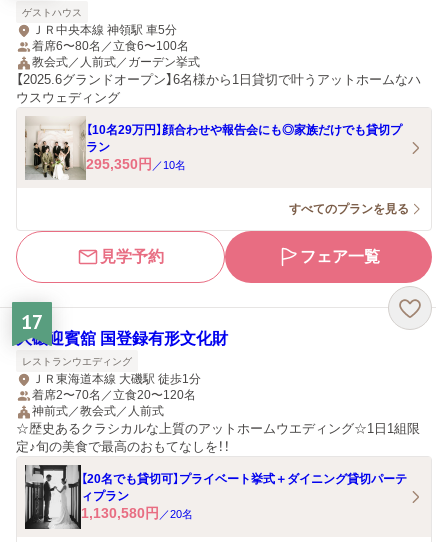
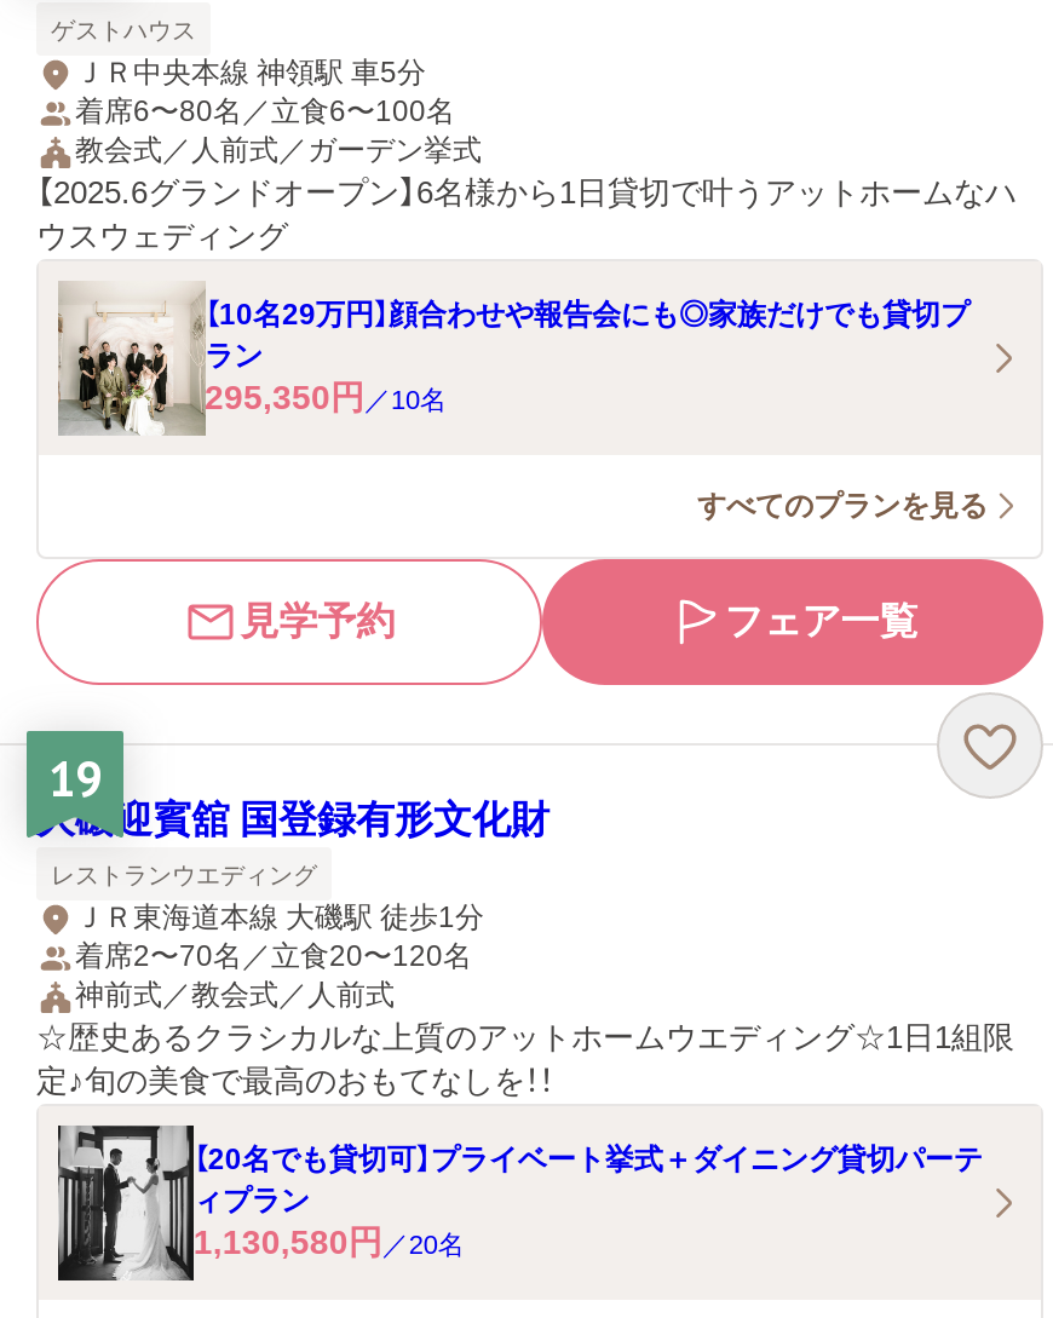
- 17
+ 19
